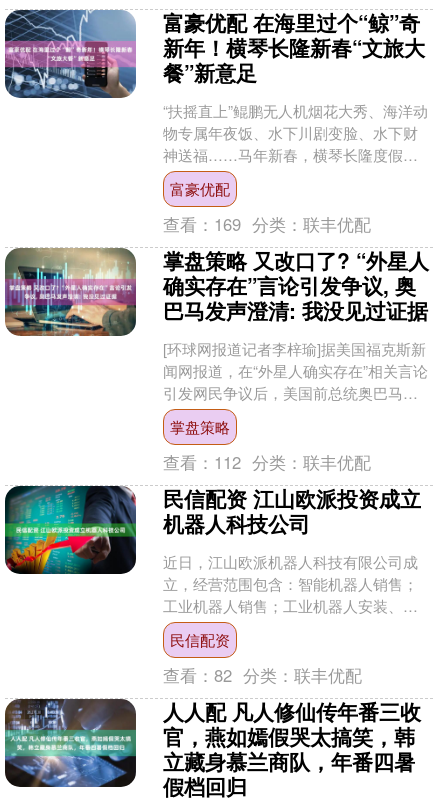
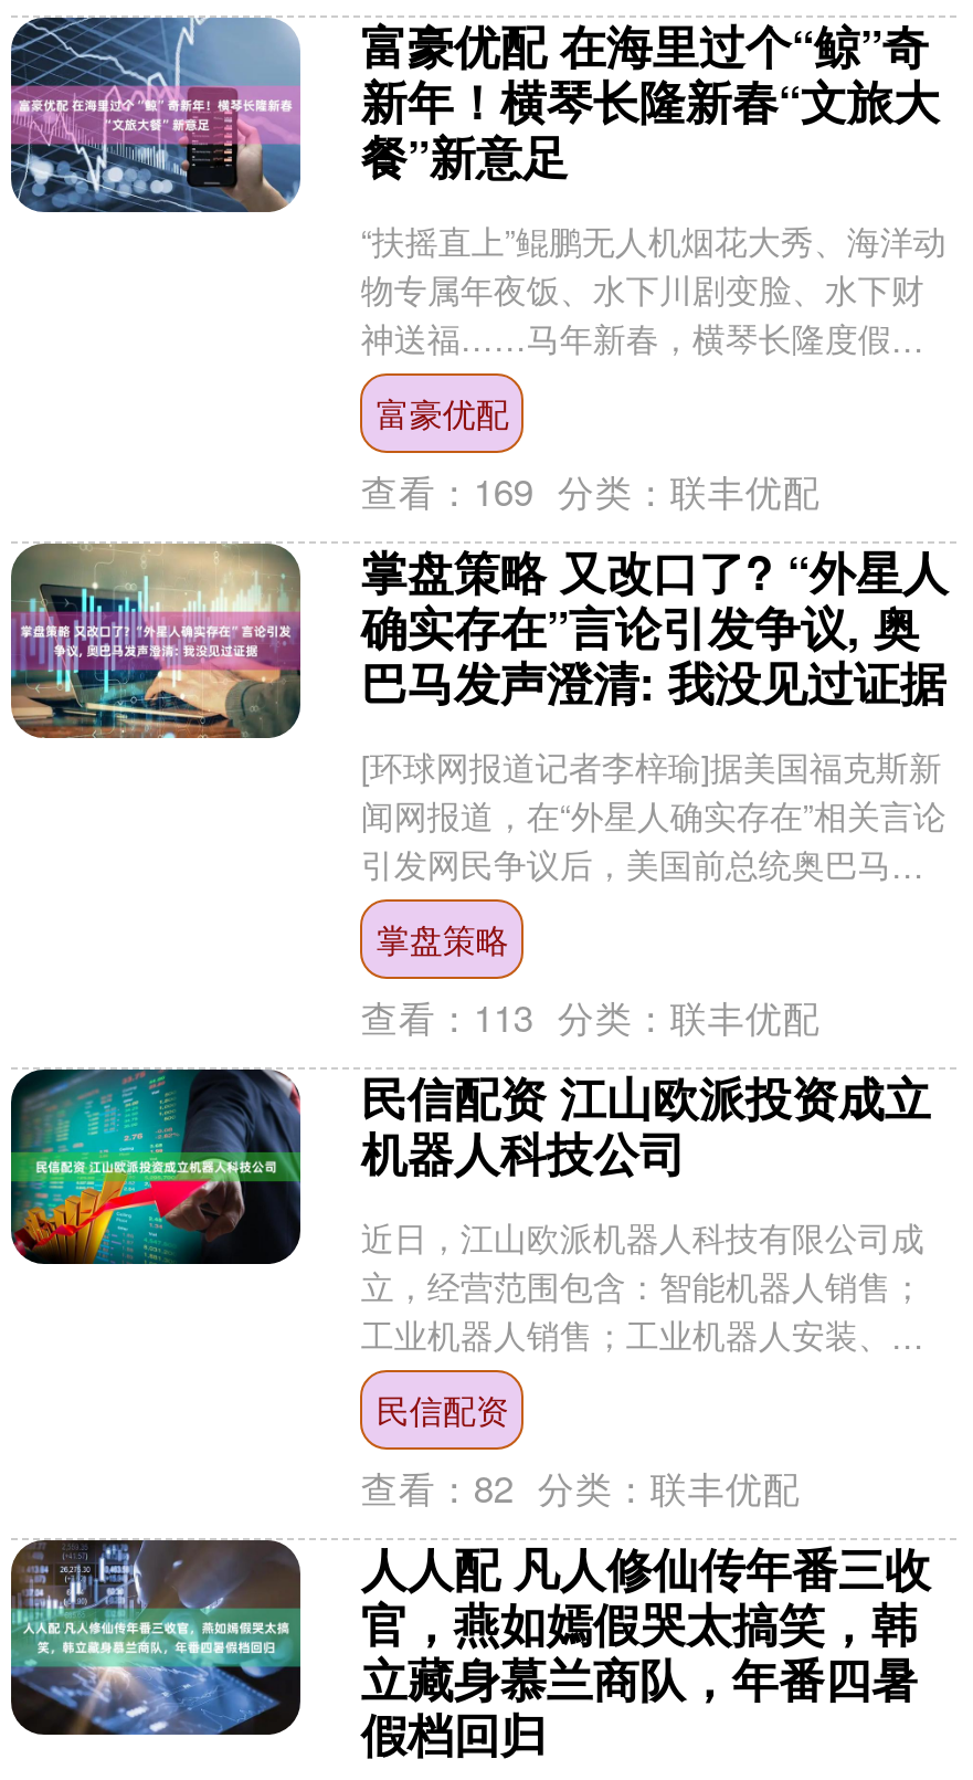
- 查看：112 分类：联丰优配
+ 查看：113 分类：联丰优配
